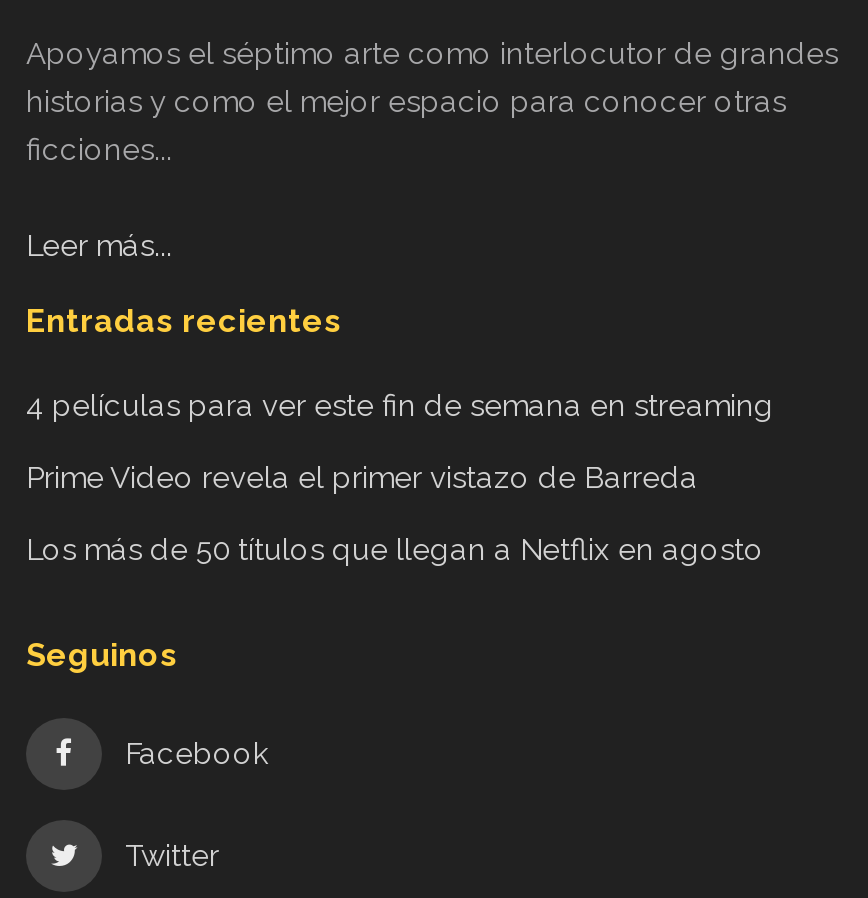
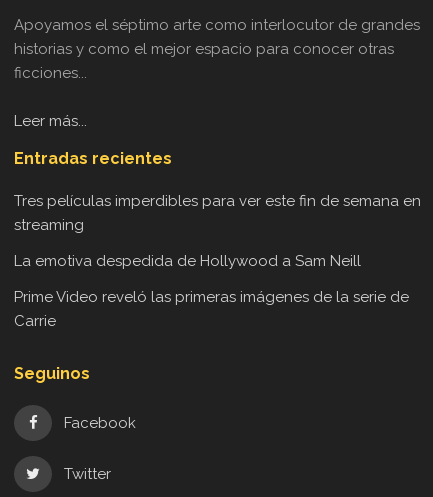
- 4 películas para ver este fin de semana en streaming
+ Tres películas imperdibles para ver este fin de semana en
+ streaming

- Prime Video revela el primer vistazo de Barreda
+ La emotiva despedida de Hollywood a Sam Neill

- Los más de 50 títulos que llegan a Netflix en agosto
+ Prime Video reveló las primeras imágenes de la serie de
+ Carrie
